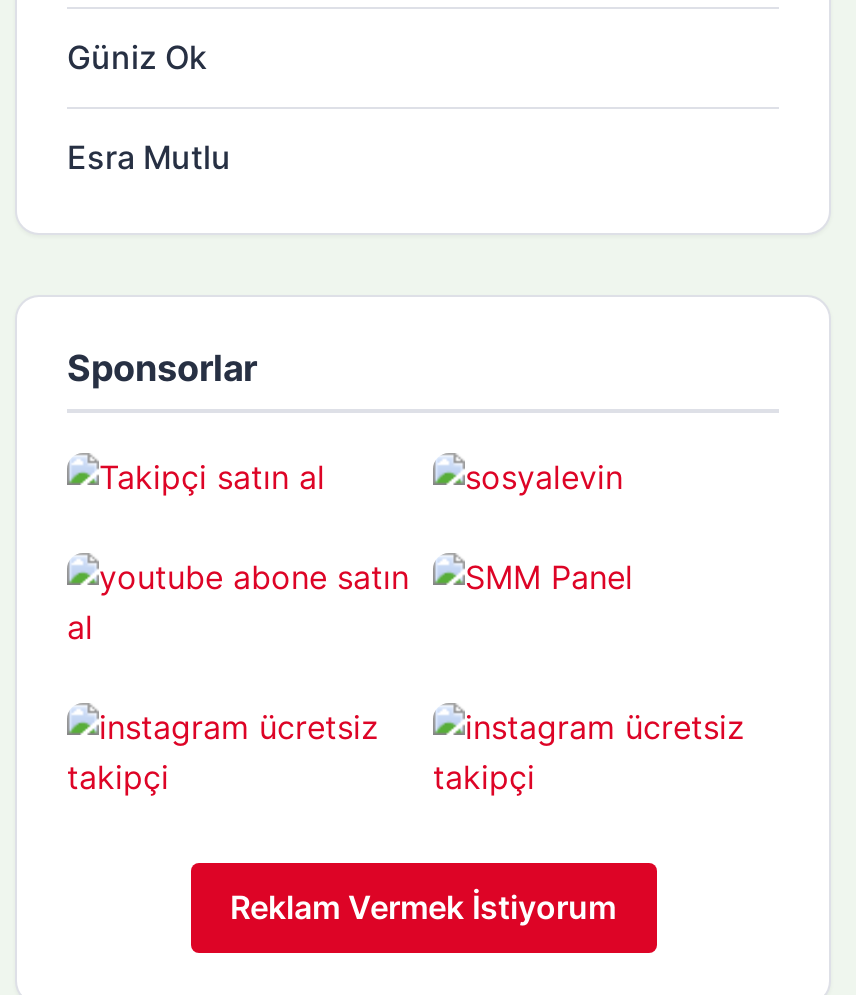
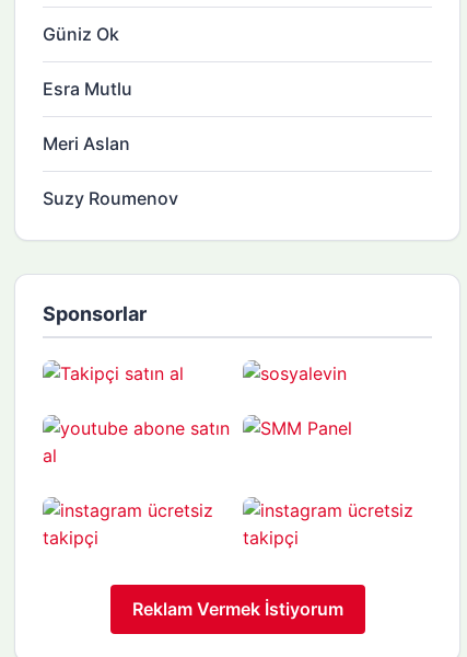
+ Meri Aslan
+ Suzy Roumenov
